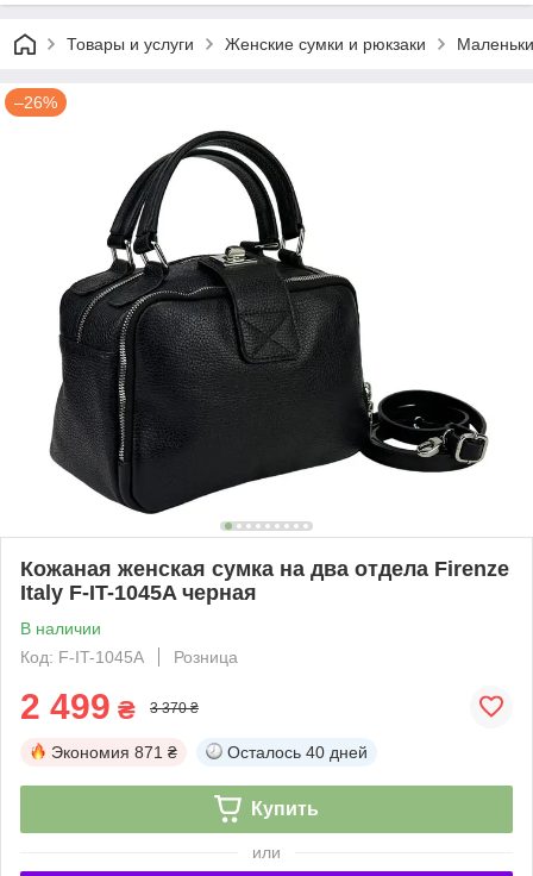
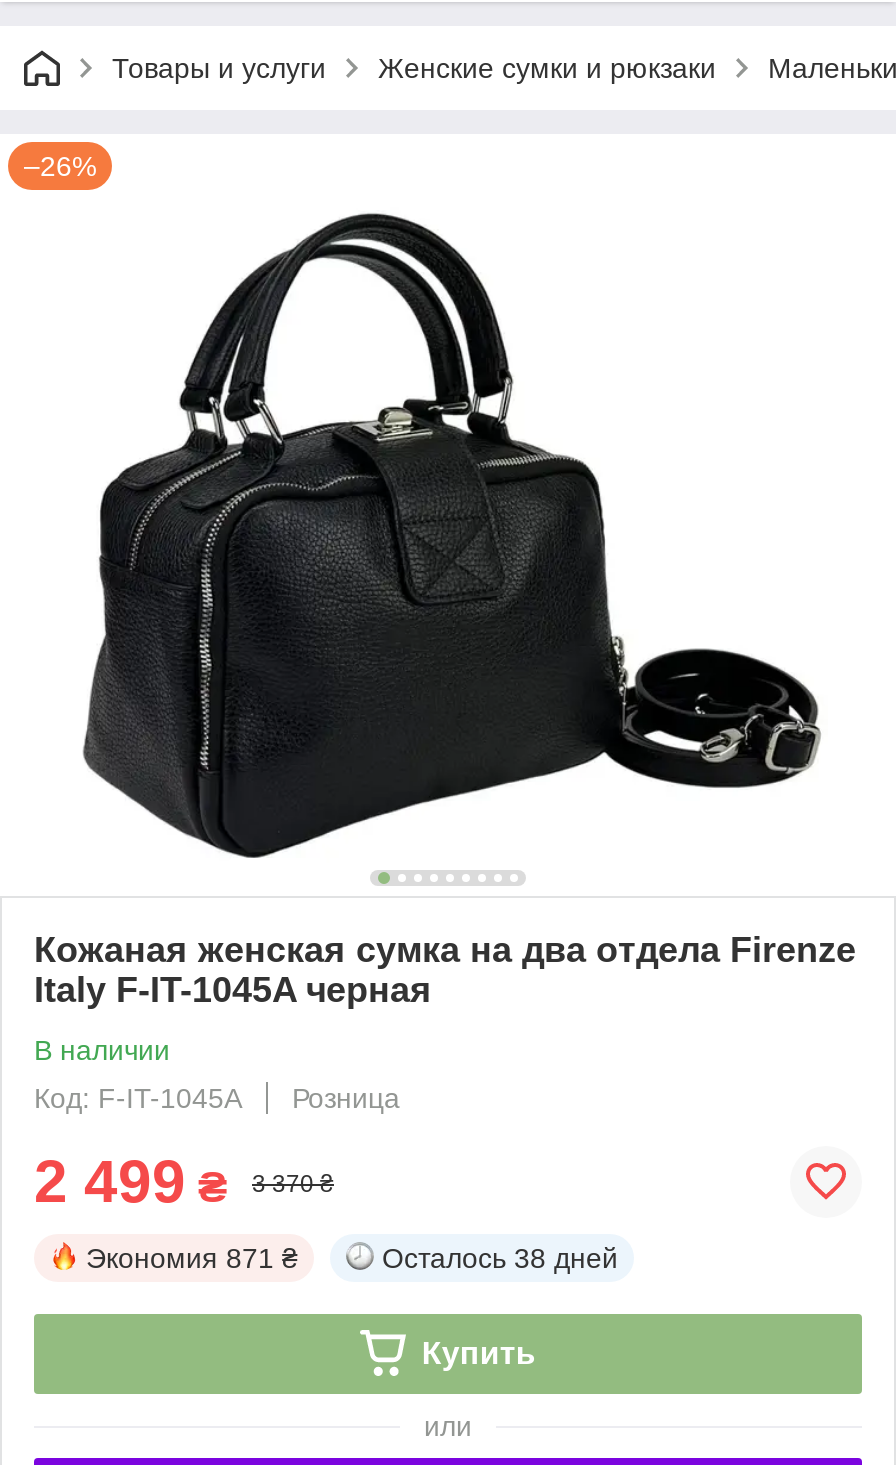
- Осталось 40 дней
+ Осталось 38 дней
